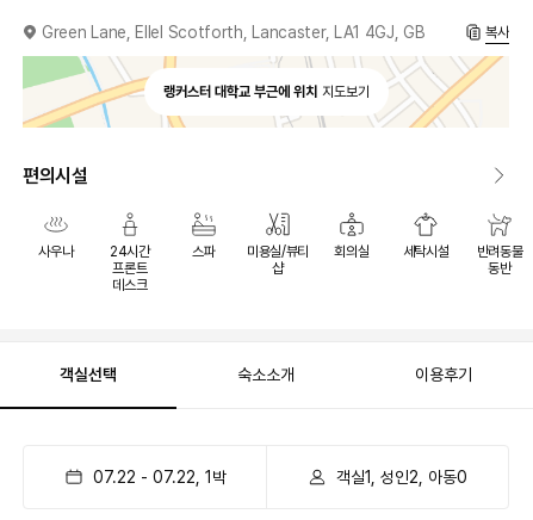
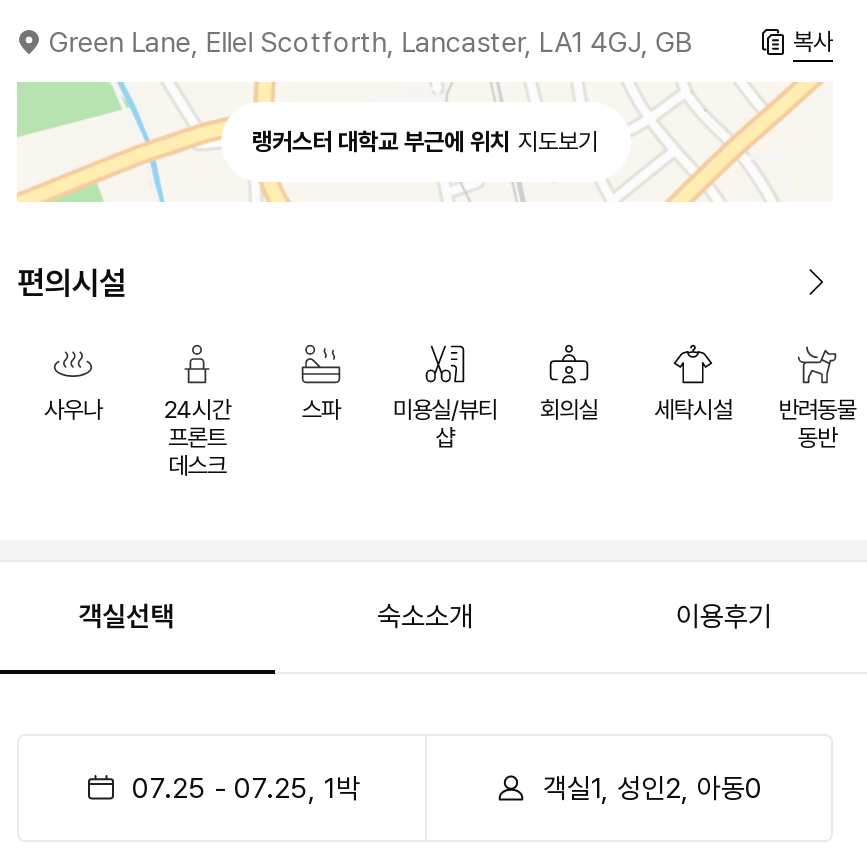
- 07.22 - 07.22, 1박
+ 07.25 - 07.25, 1박
